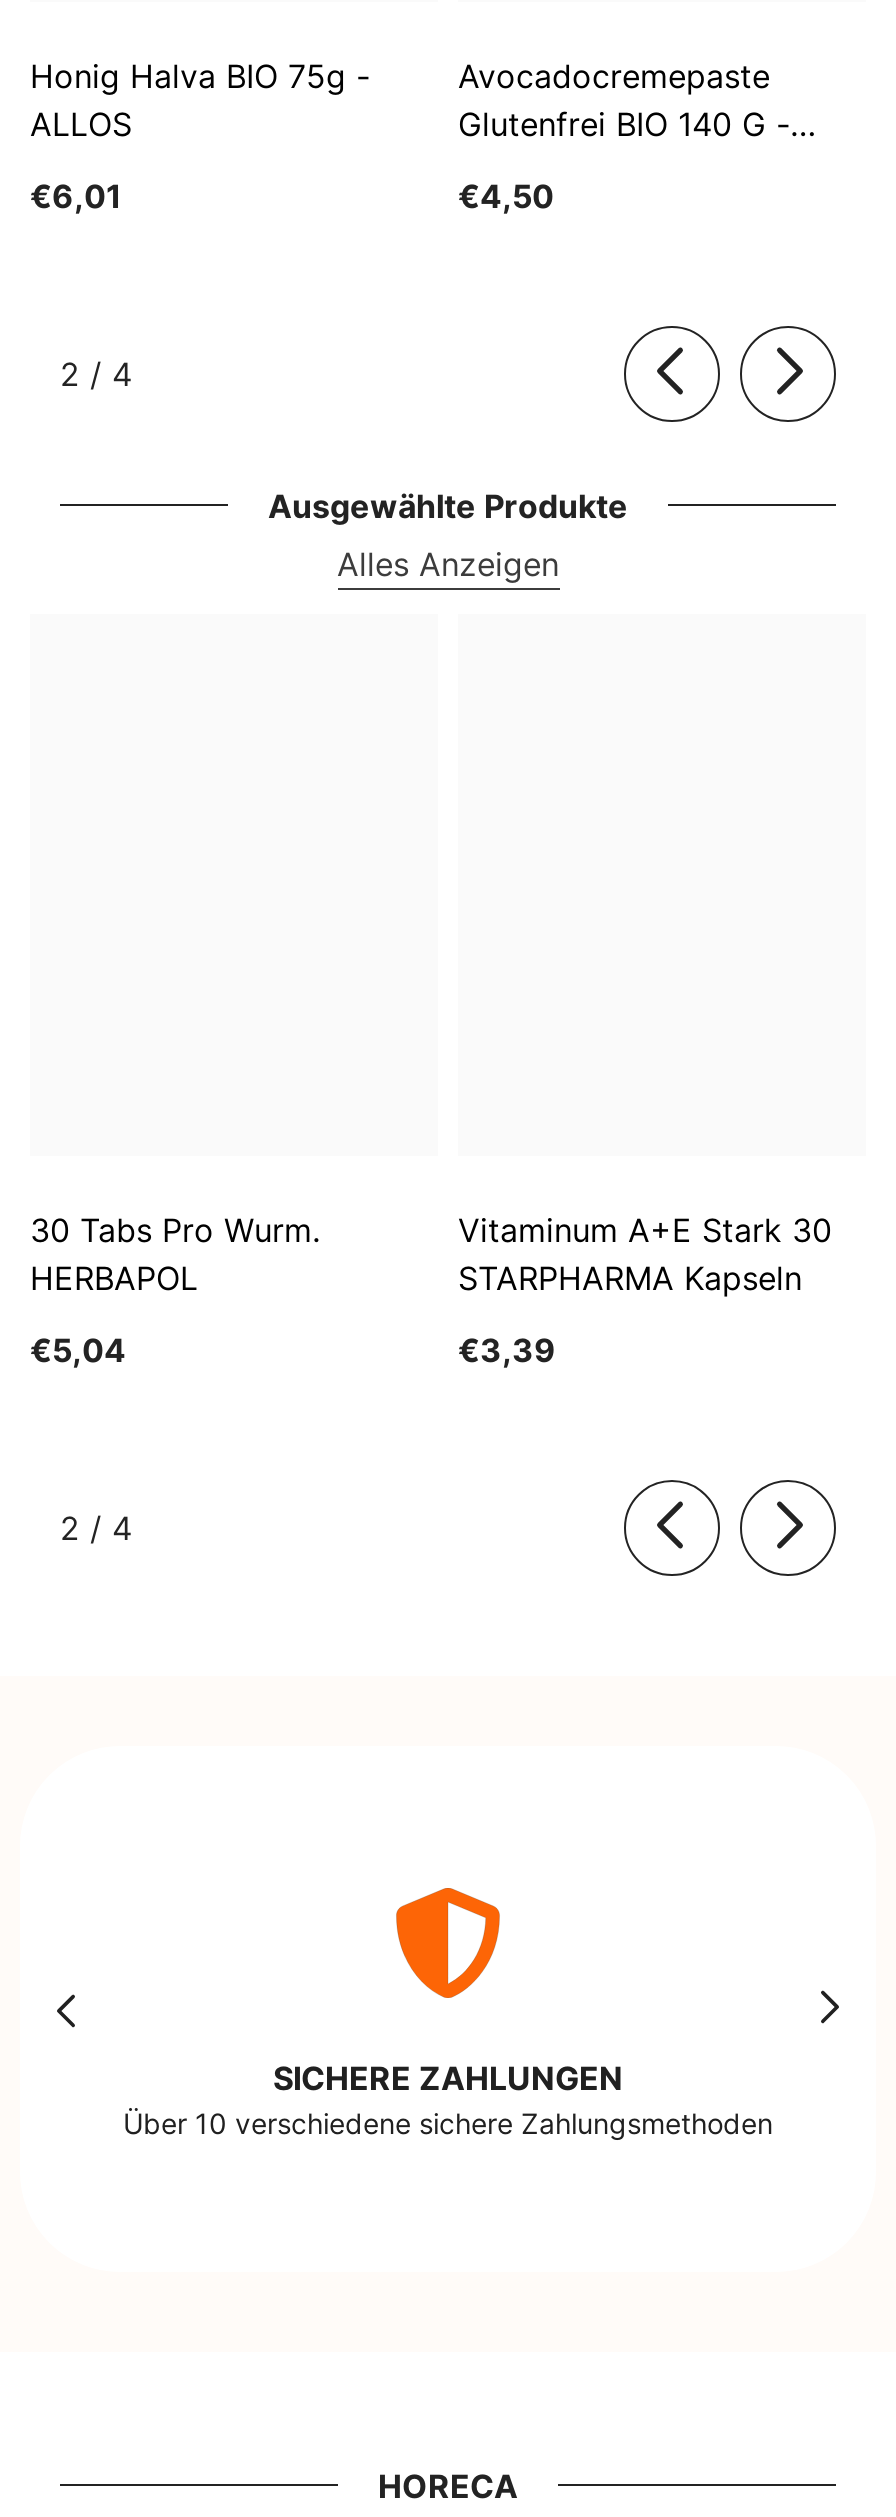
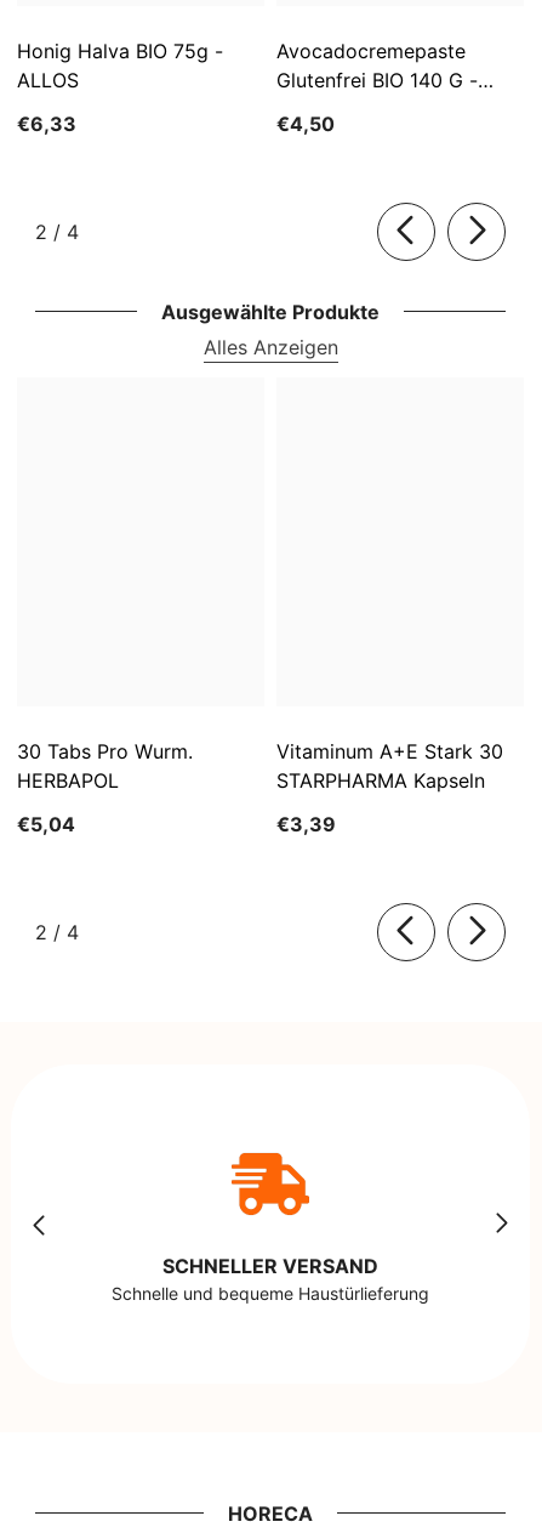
- €6,01
+ €6,33

- [image]
- SICHERE ZAHLUNGEN
- Über 10 verschiedene sichere Zahlungsmethoden
+ [image]
+ SCHNELLER VERSAND
+ Schnelle und bequeme Haustürlieferung
